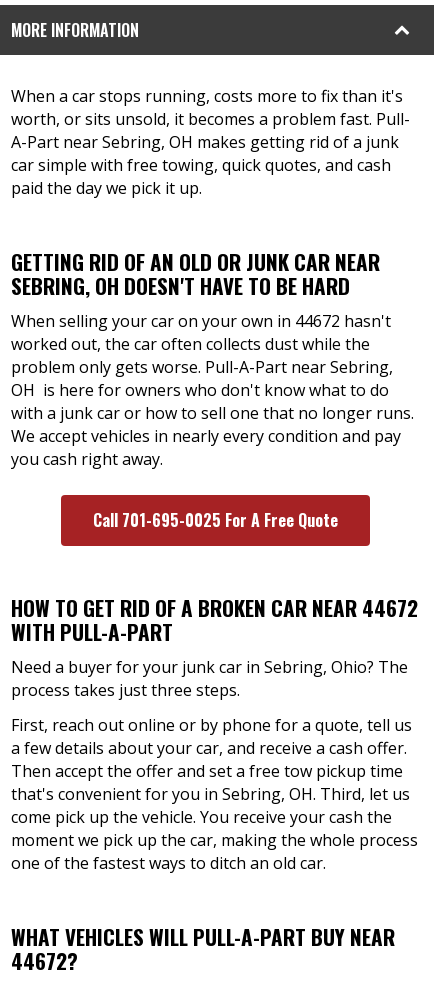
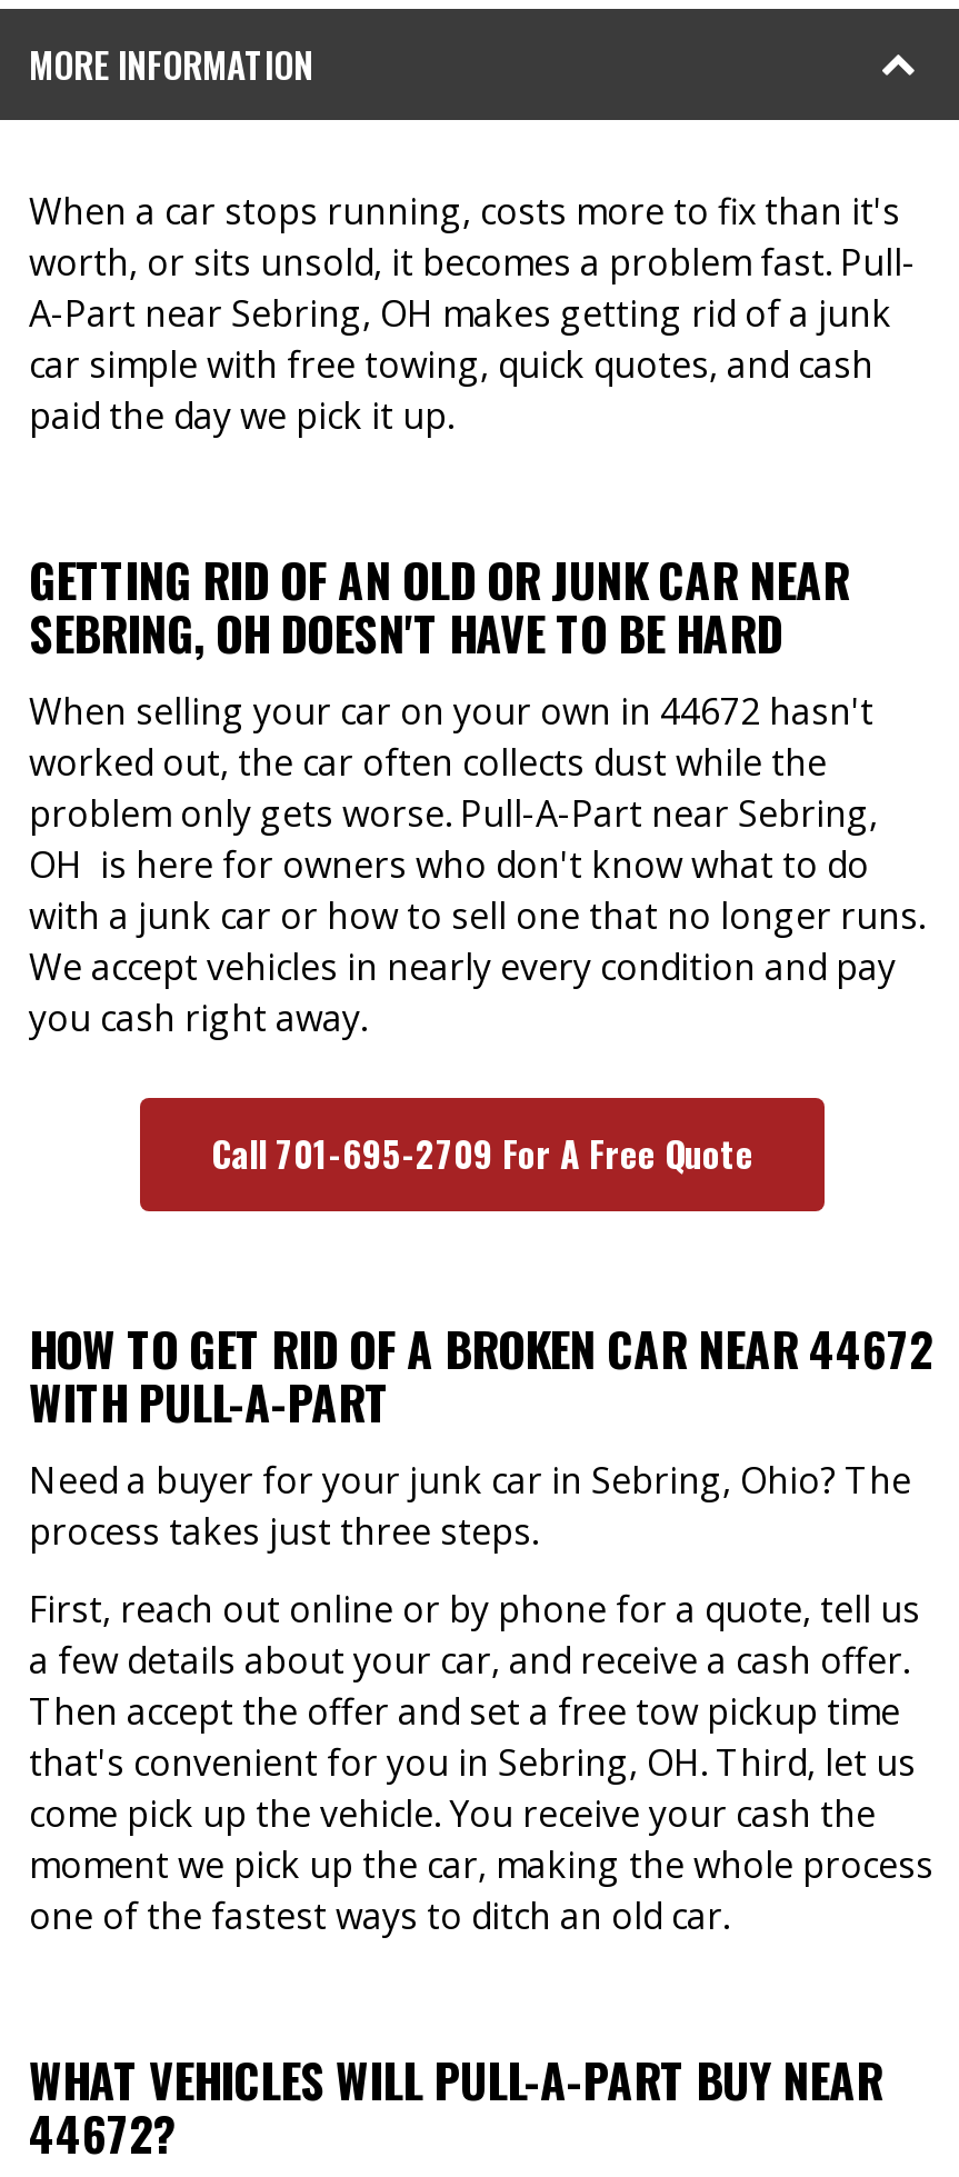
- Call 701-695-0025 For A Free Quote
+ Call 701-695-2709 For A Free Quote
